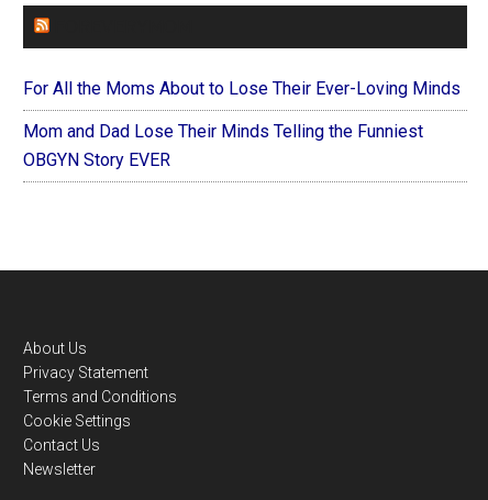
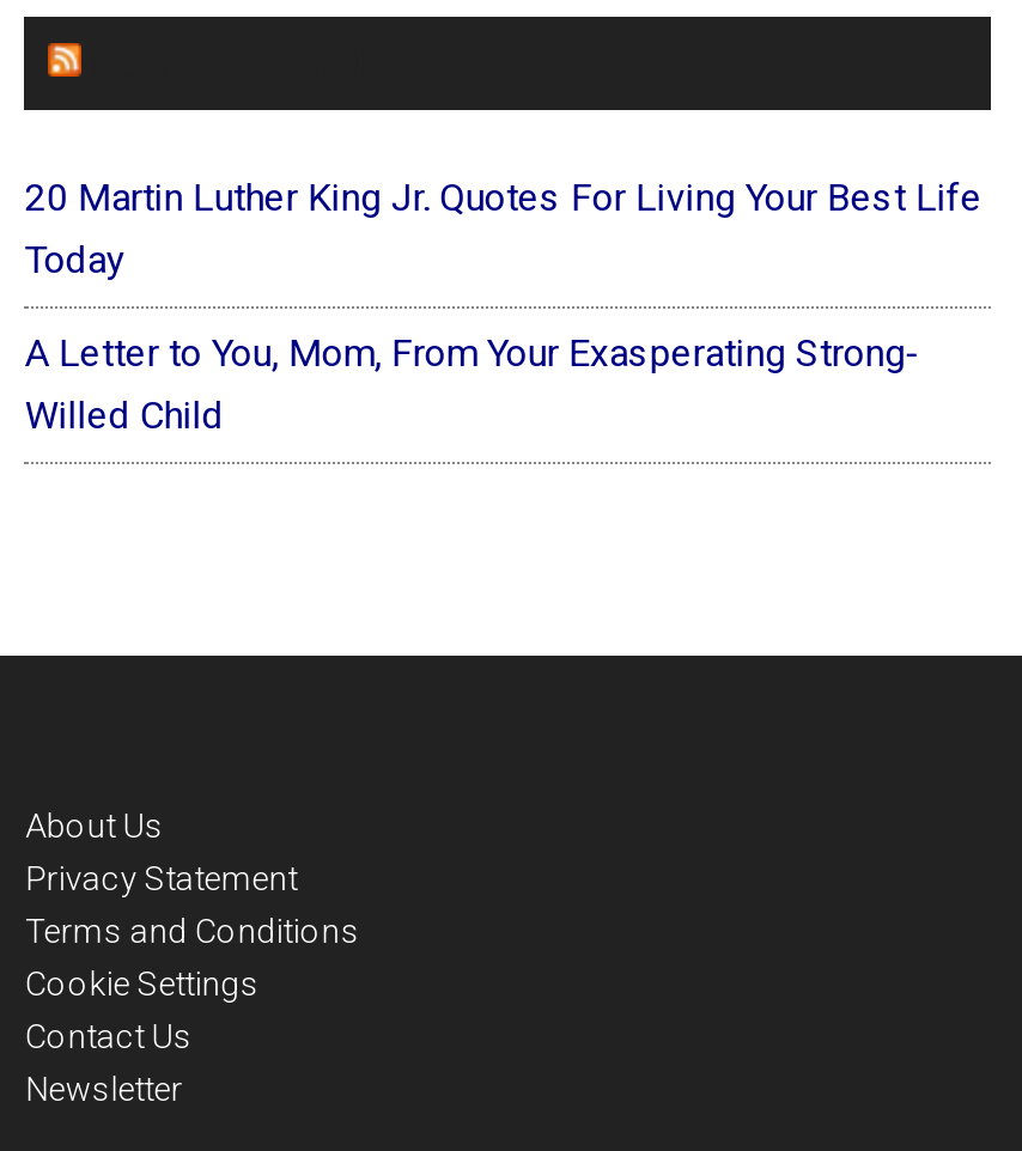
- For All the Moms About to Lose Their Ever-Loving Minds
+ 20 Martin Luther King Jr. Quotes For Living Your Best Life
+ Today

- Mom and Dad Lose Their Minds Telling the Funniest
- OBGYN Story EVER
+ A Letter to You, Mom, From Your Exasperating Strong-
+ Willed Child
